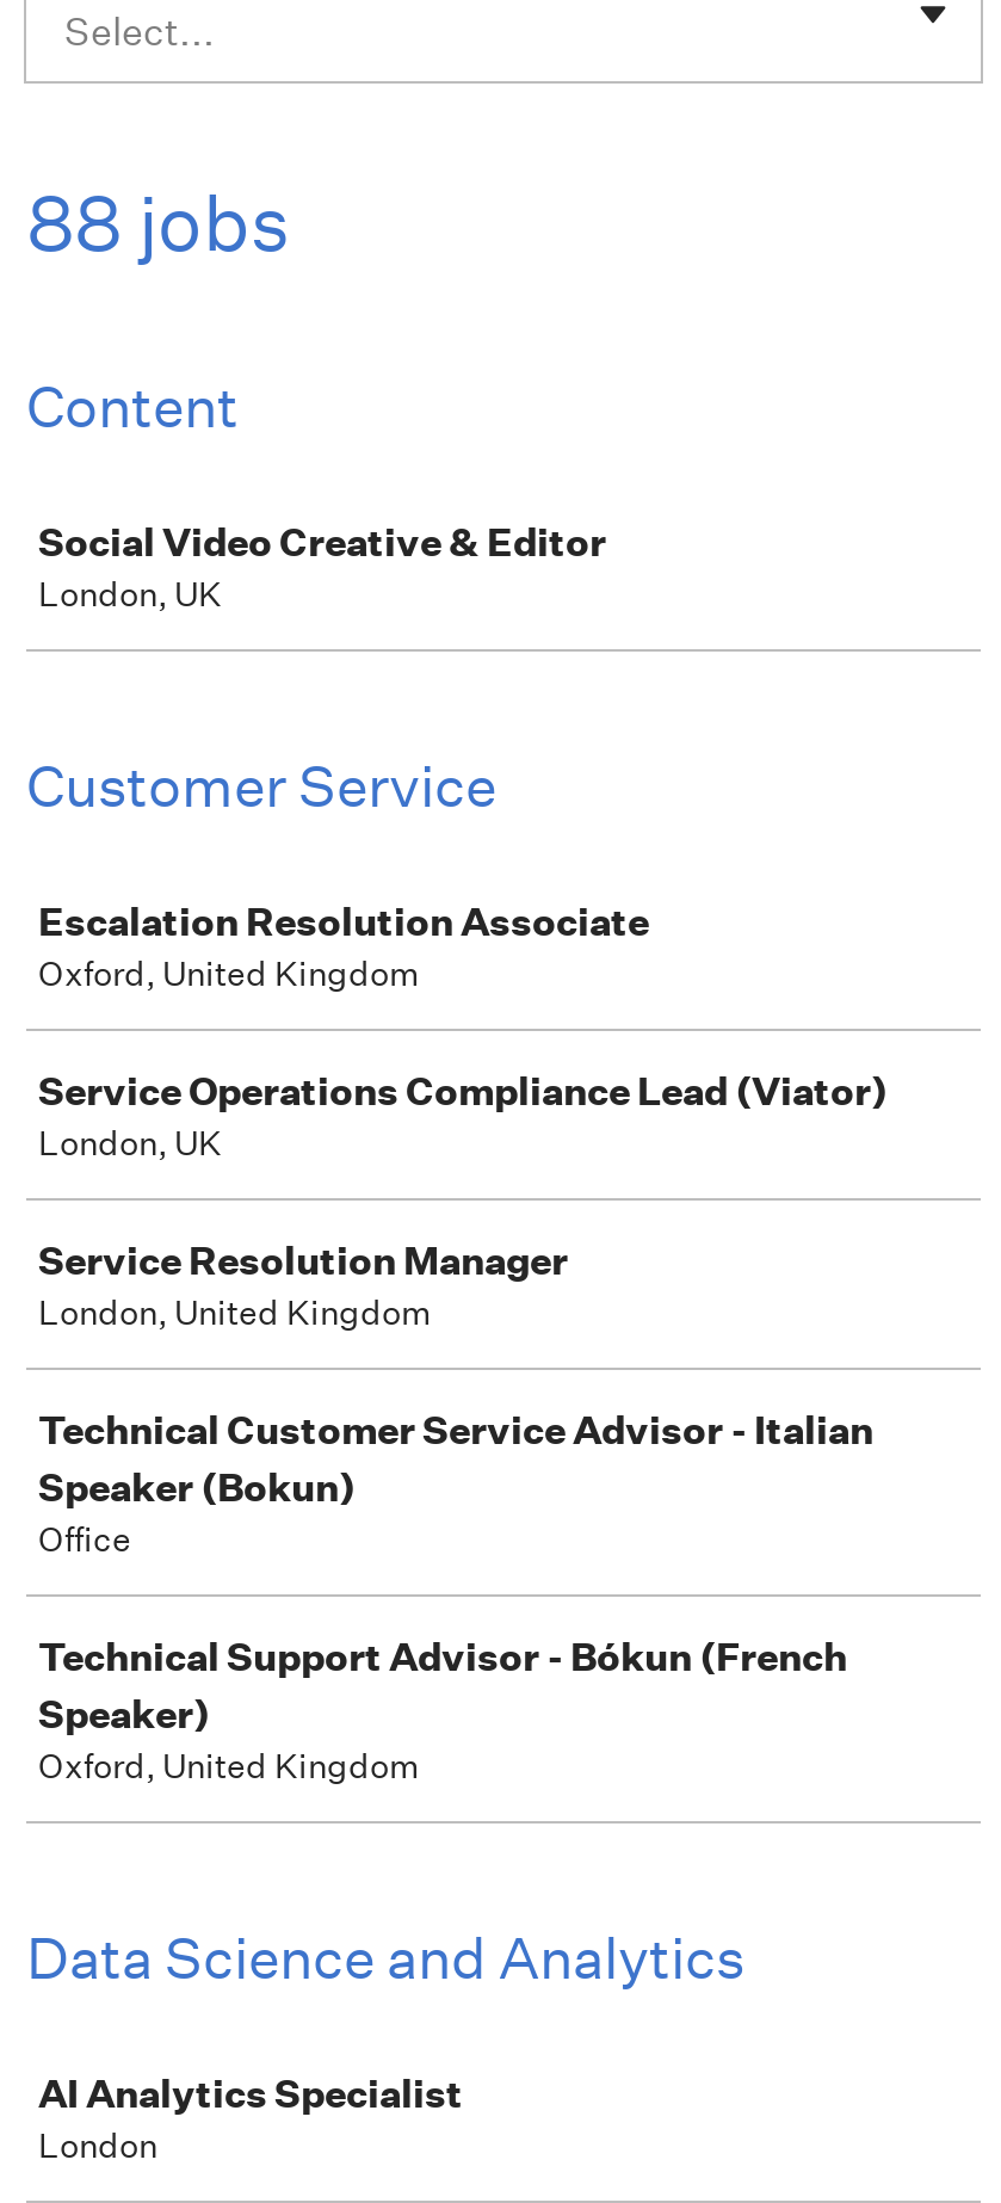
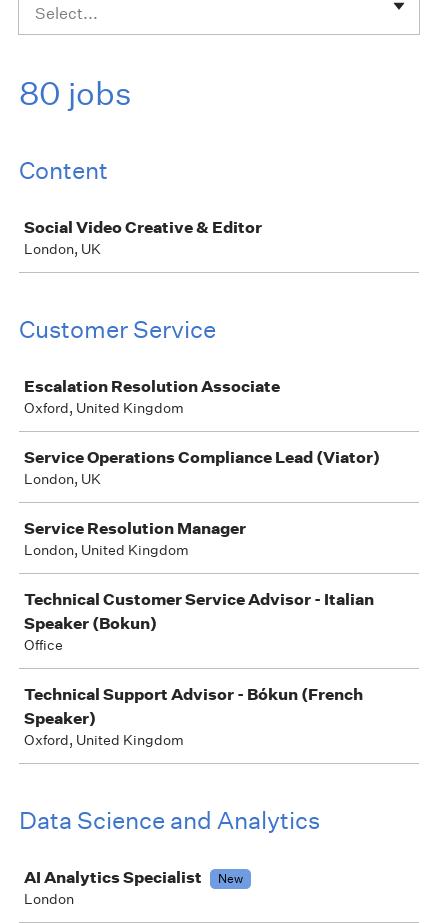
- 88 jobs
+ 80 jobs

+ New
